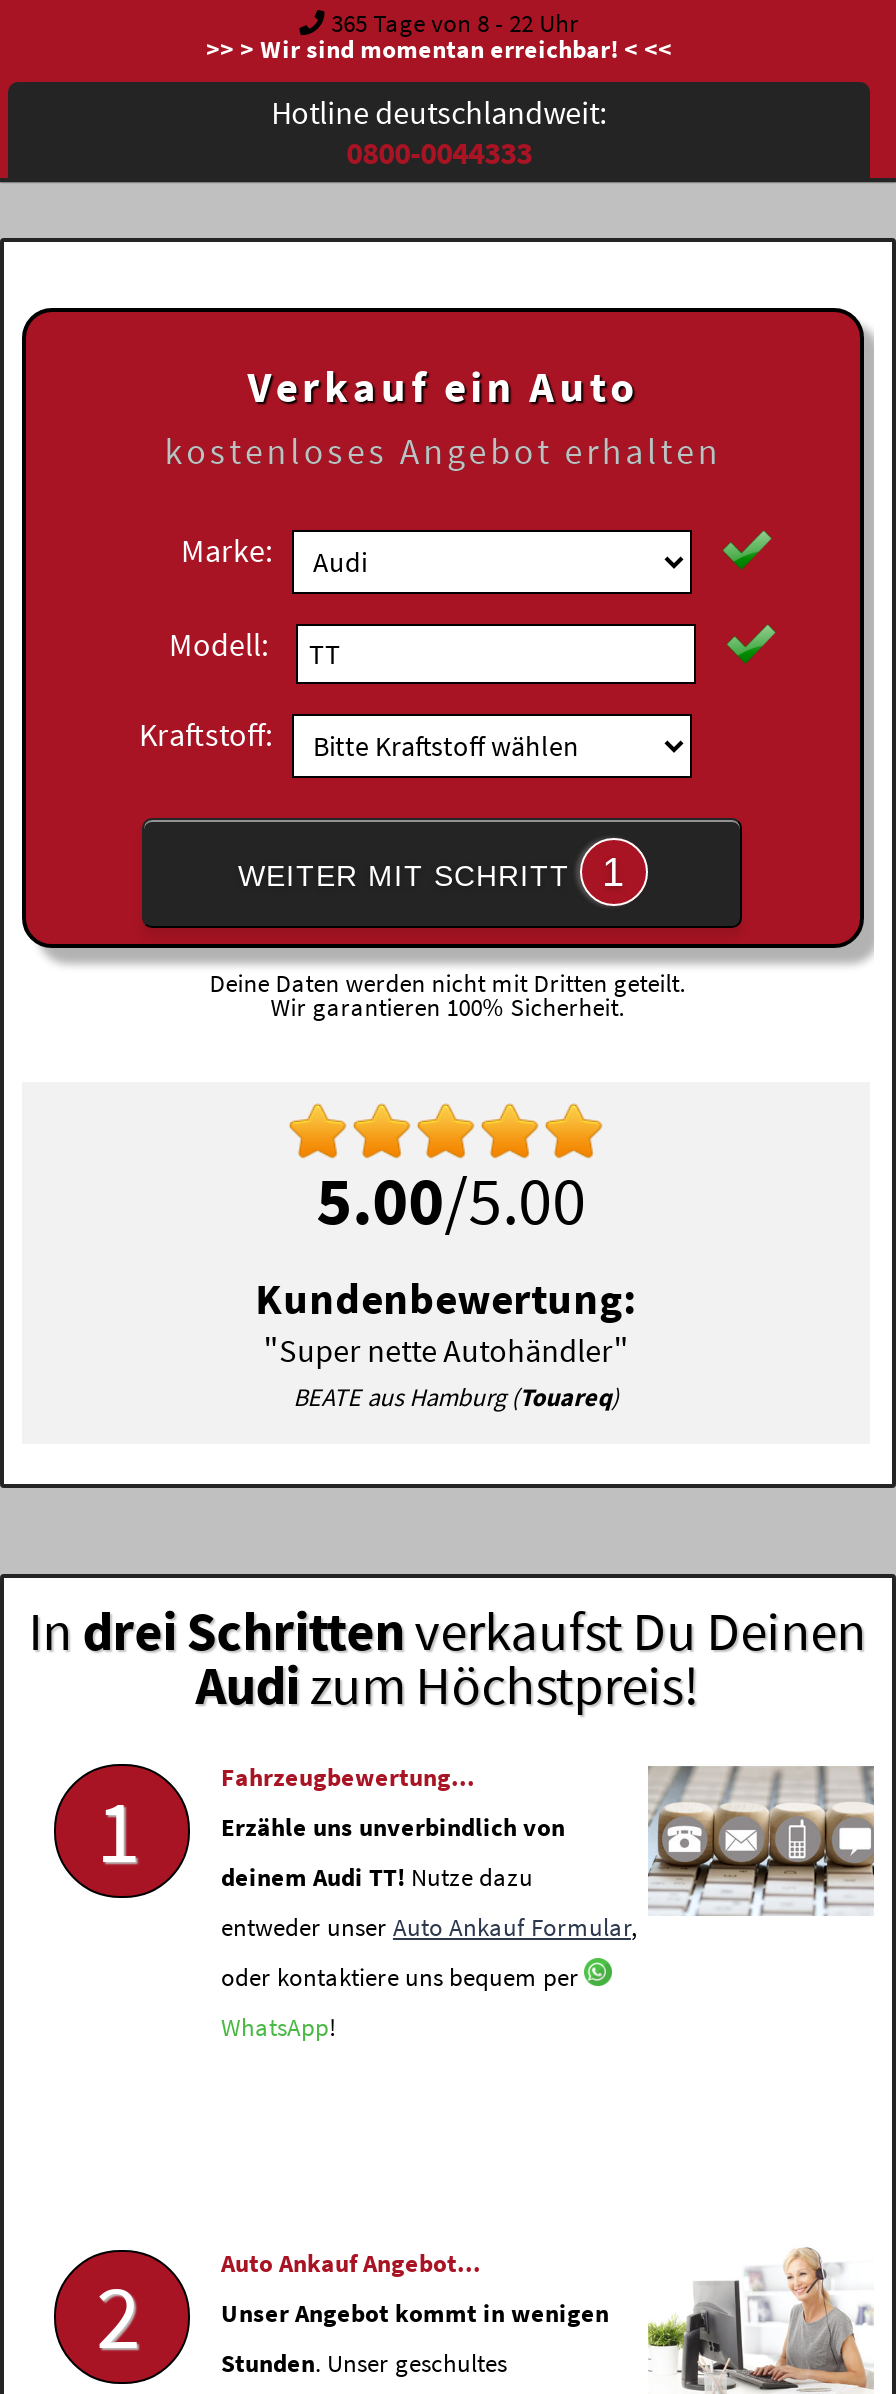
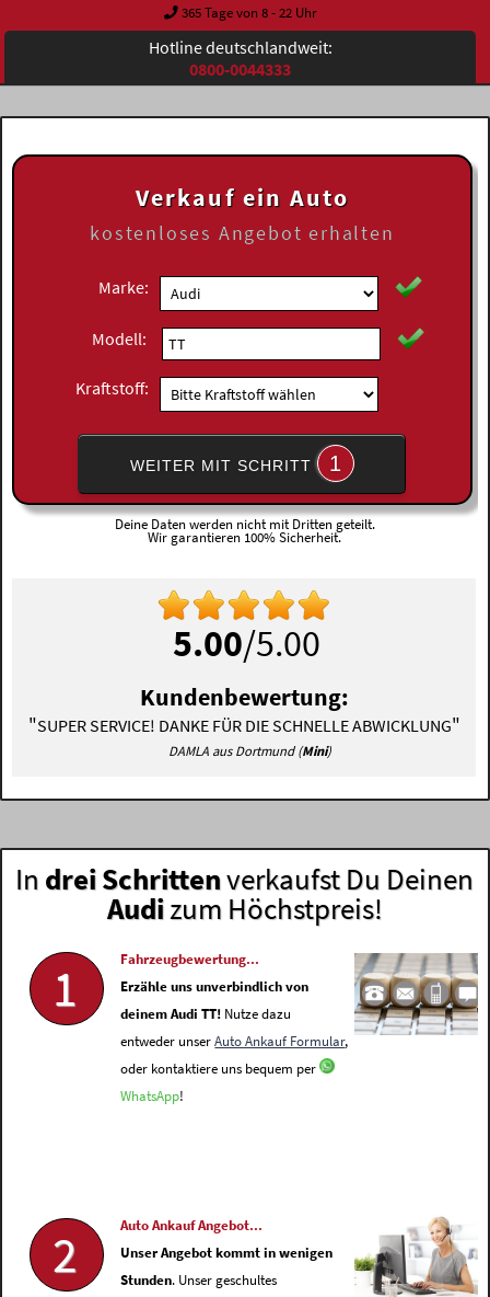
- >> > Wir sind momentan erreichbar! < <<

- "Super nette Autohändler"
- BEATE aus Hamburg (Touareq)
+ "SUPER SERVICE! DANKE FÜR DIE SCHNELLE ABWICKLUNG"
+ DAMLA aus Dortmund (Mini)
